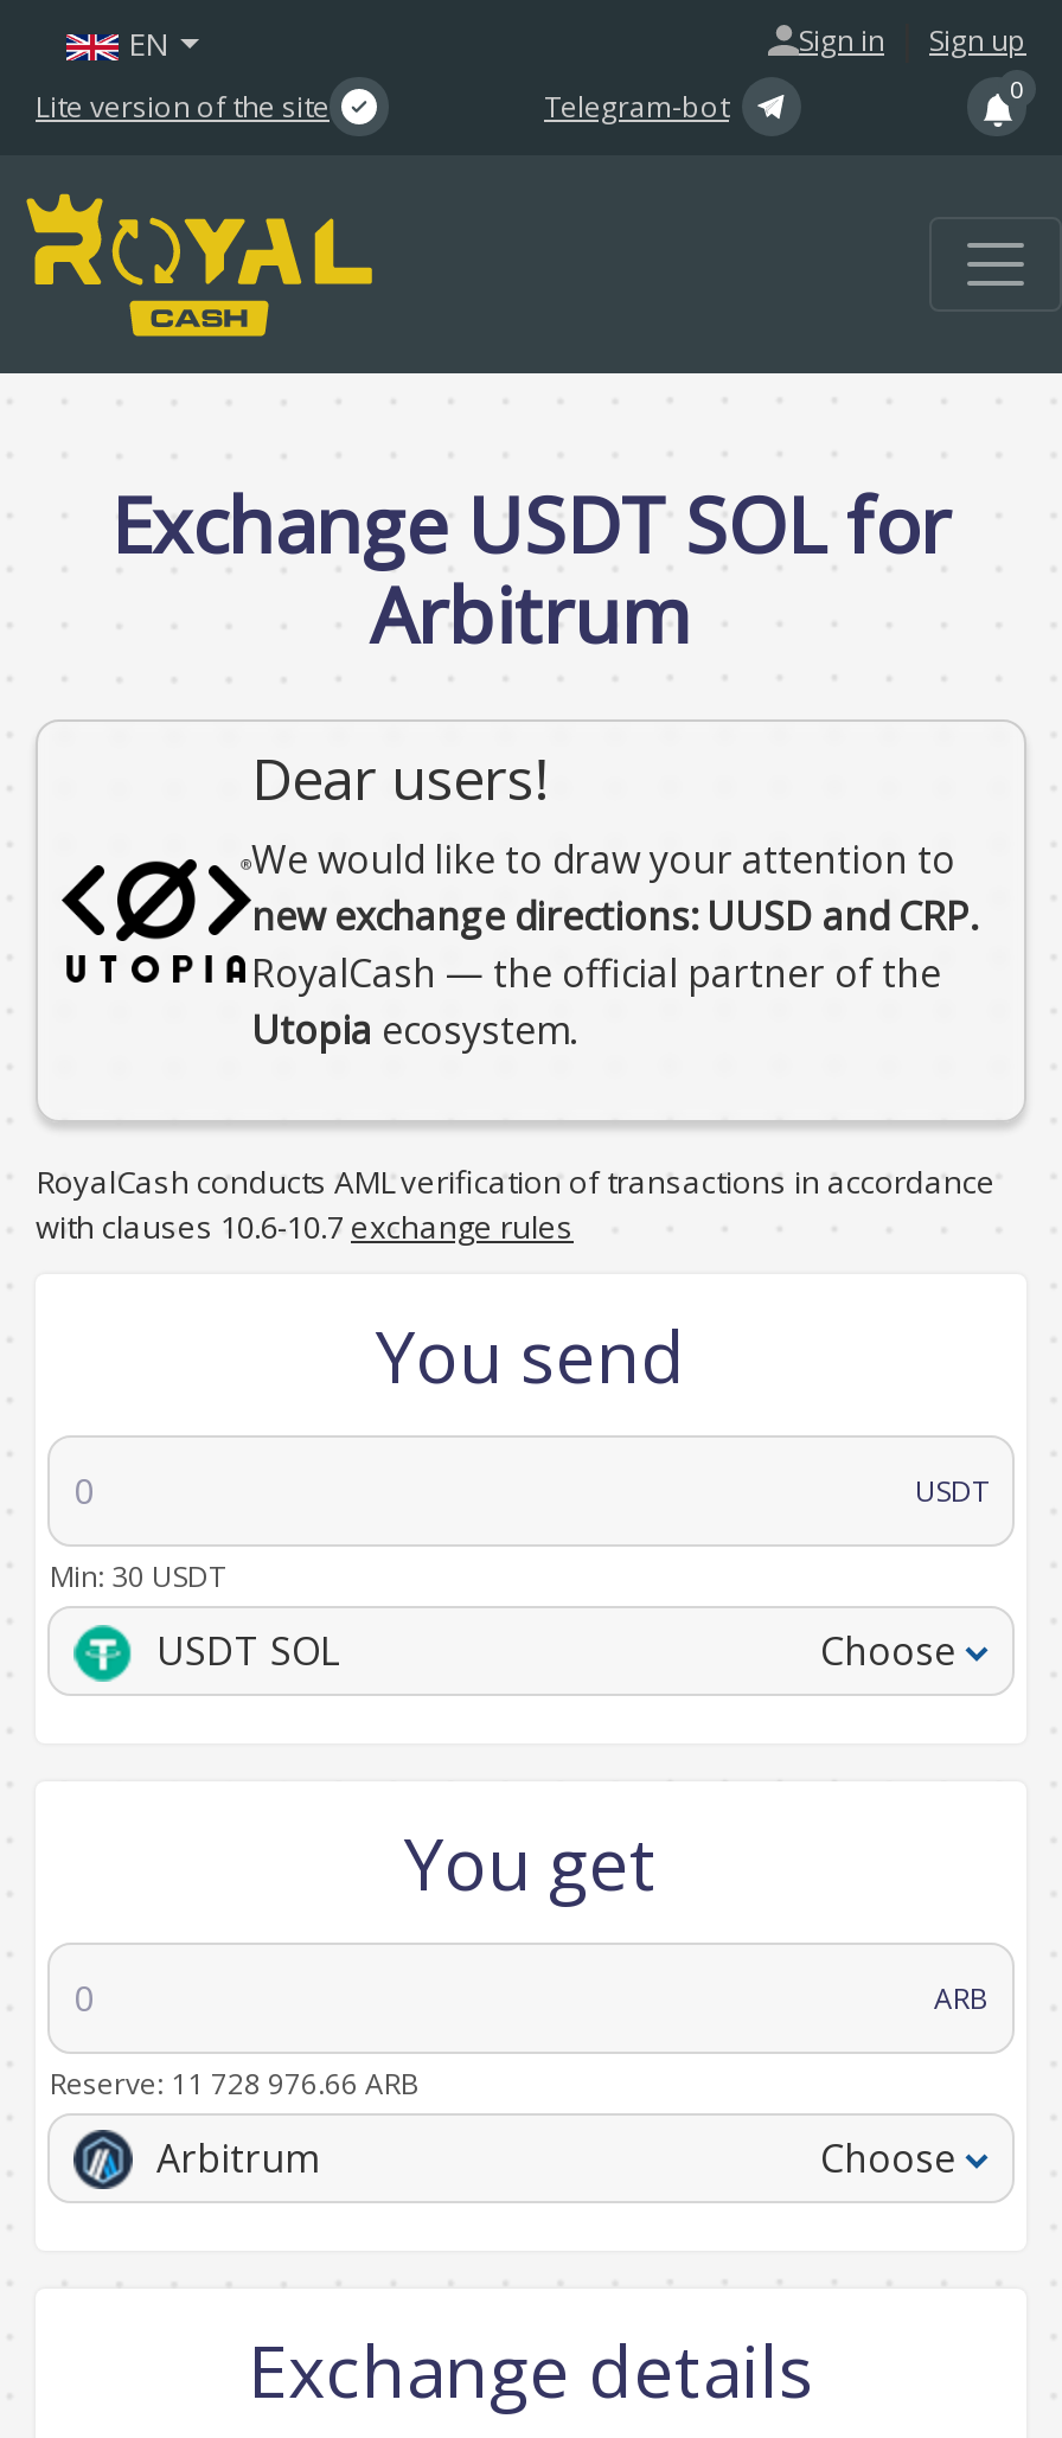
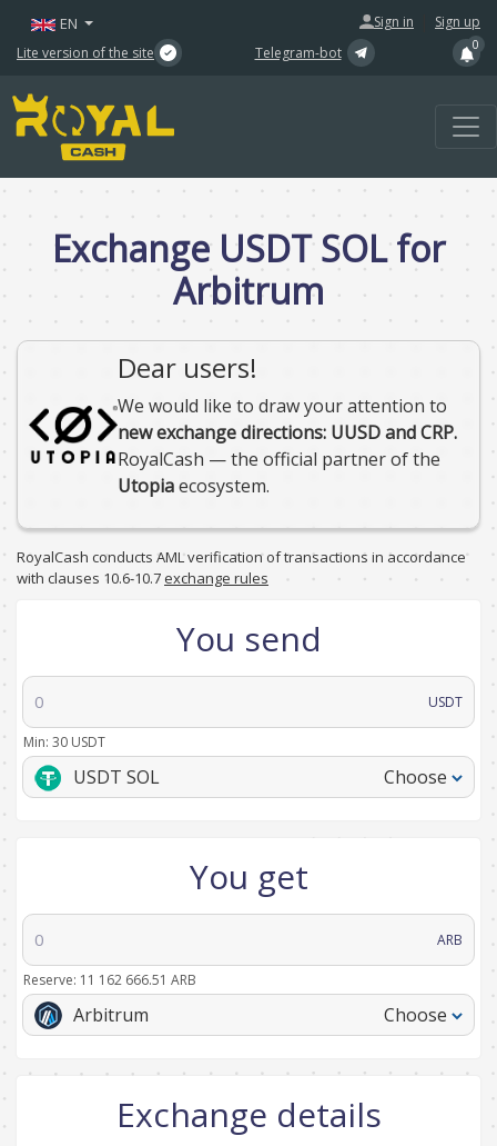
- Reserve: 11 728 976.66 ARB
+ Reserve: 11 162 666.51 ARB
